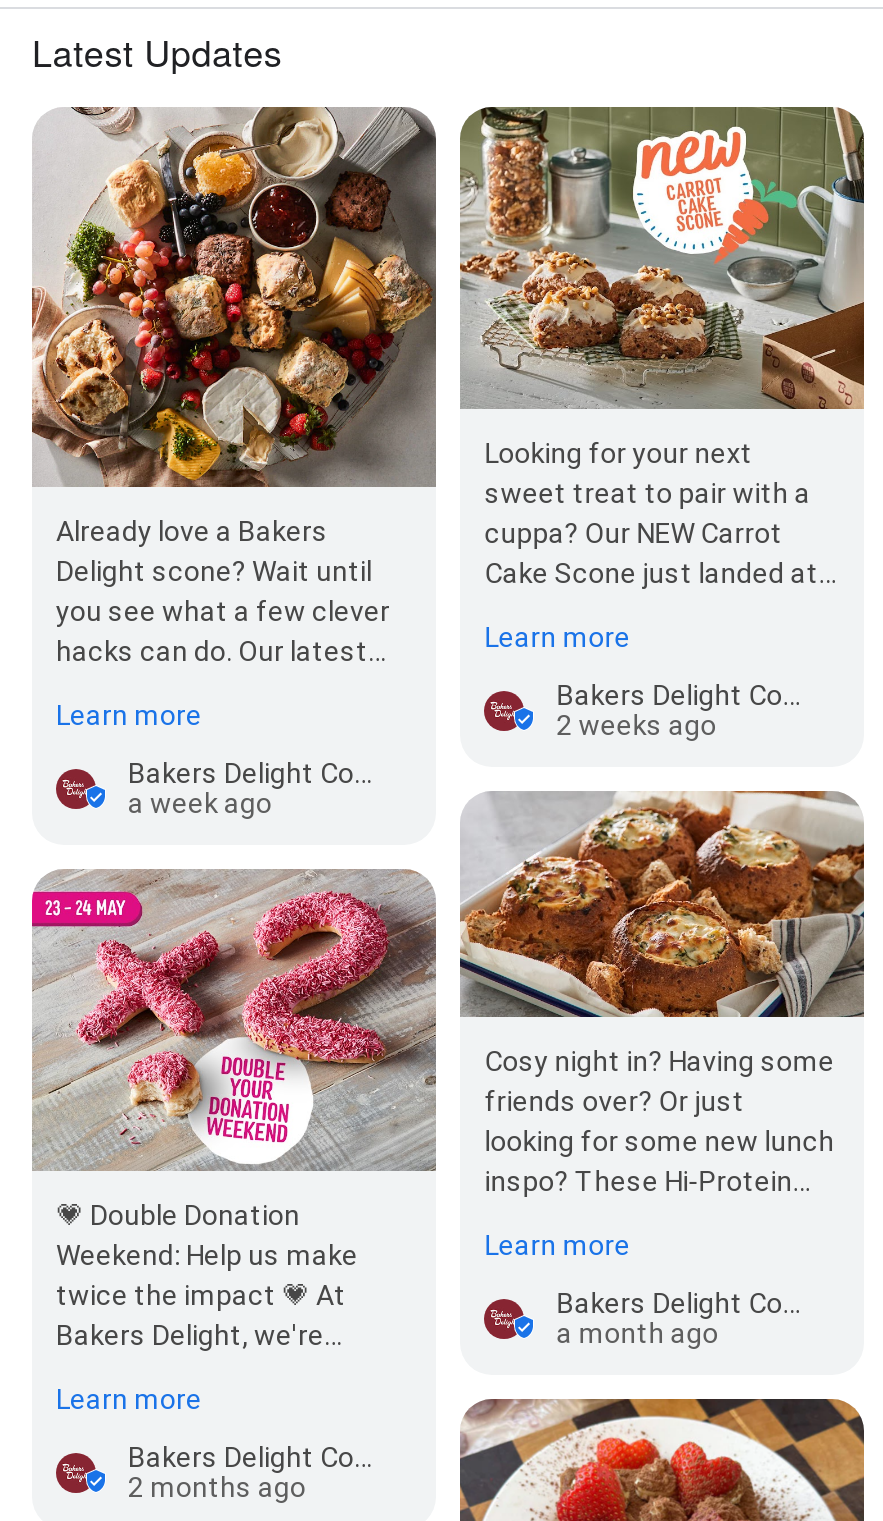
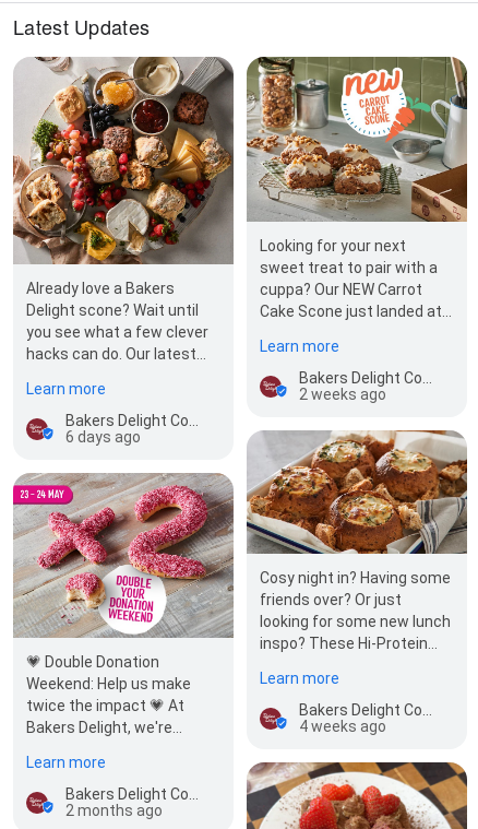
- a week ago
+ 6 days ago

- a month ago
+ 4 weeks ago
